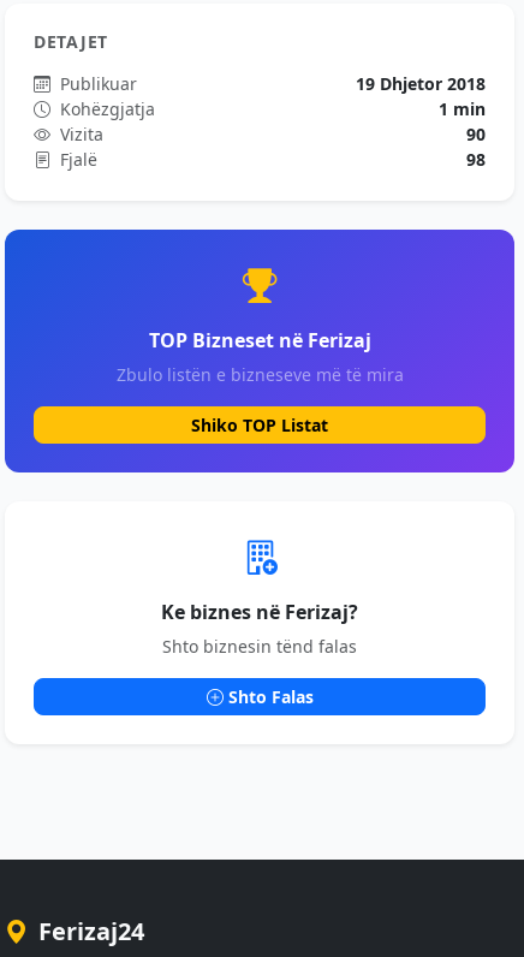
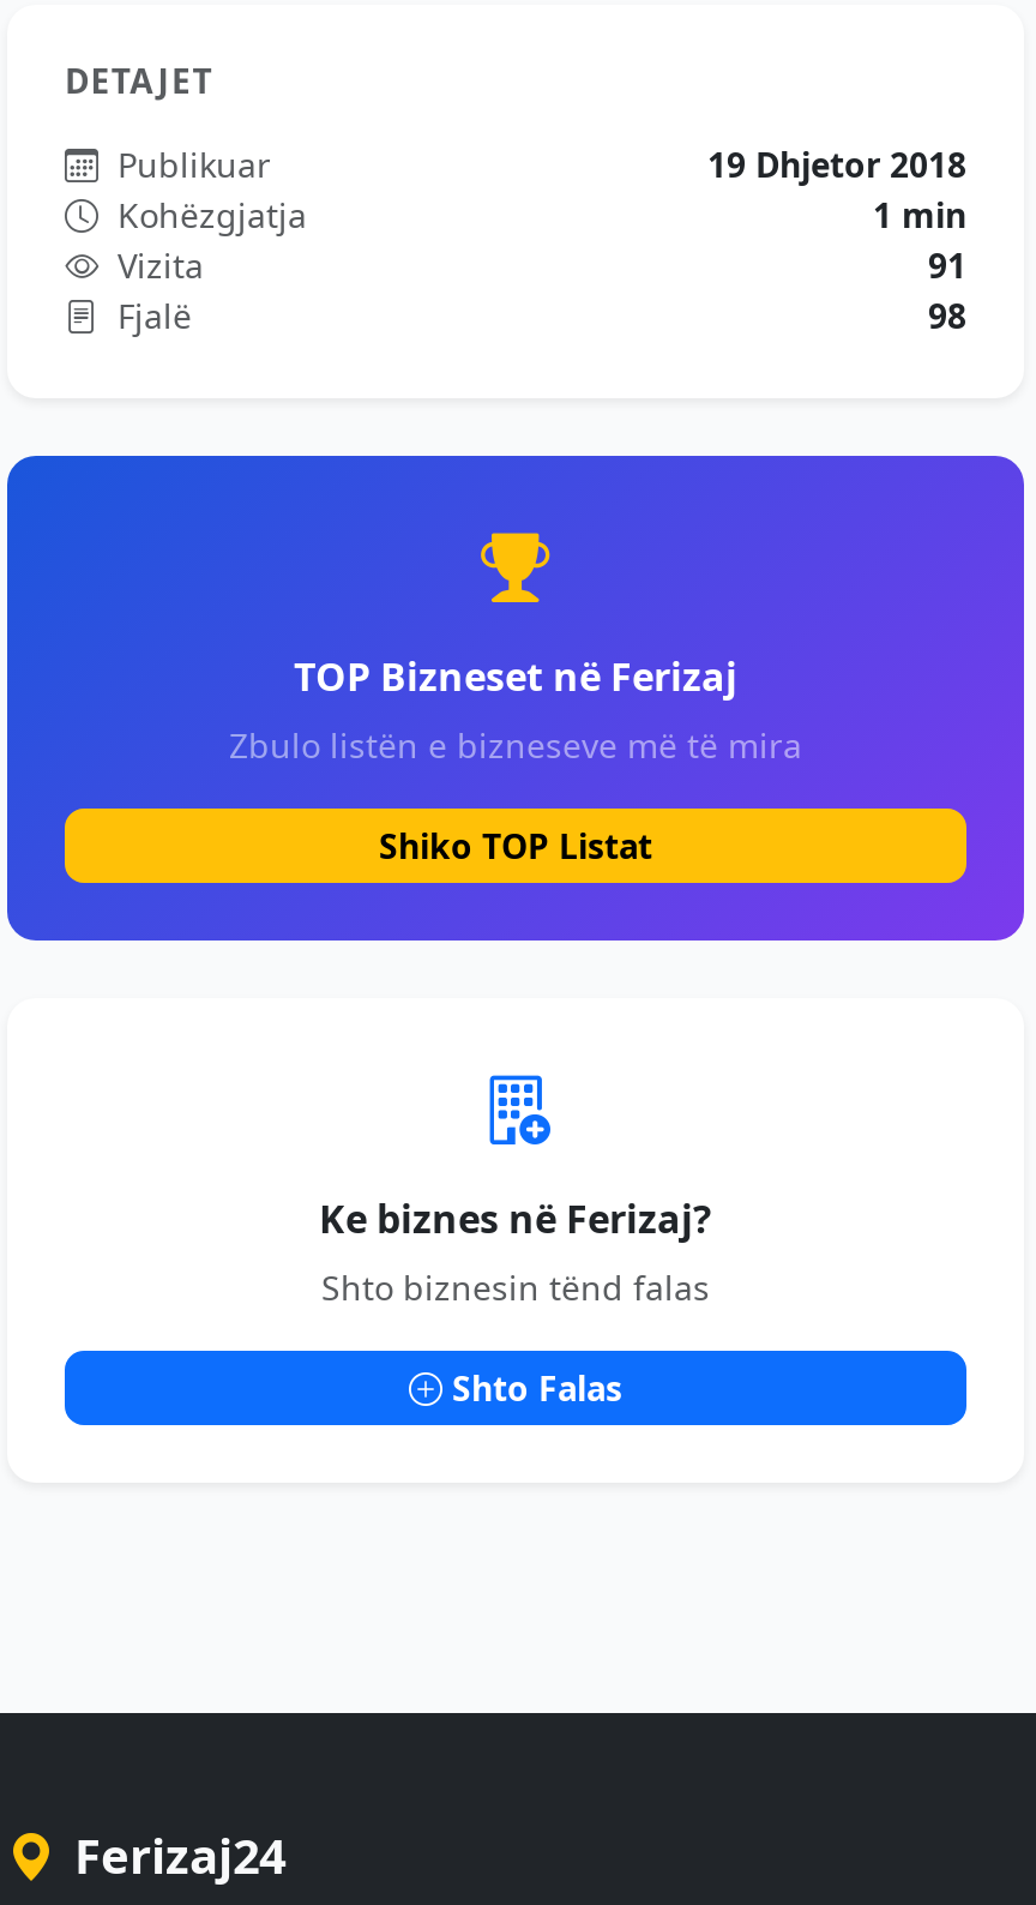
- 90
+ 91
